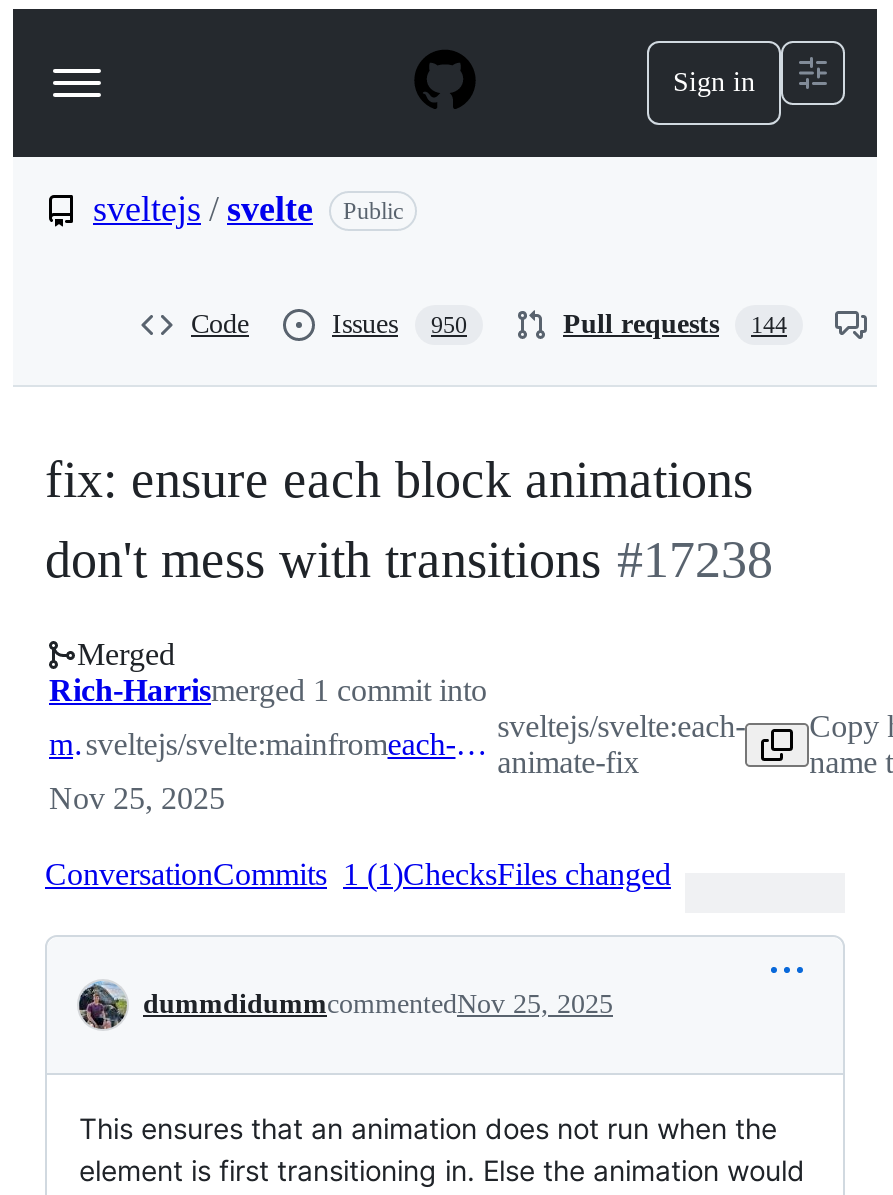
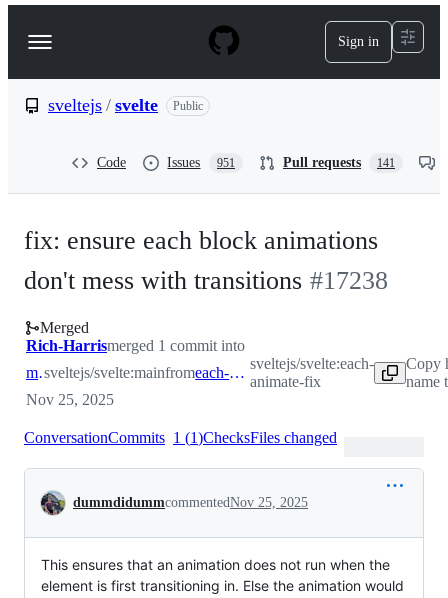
- Issues 950
+ Issues 951

- Pull requests 144
+ Pull requests 141
